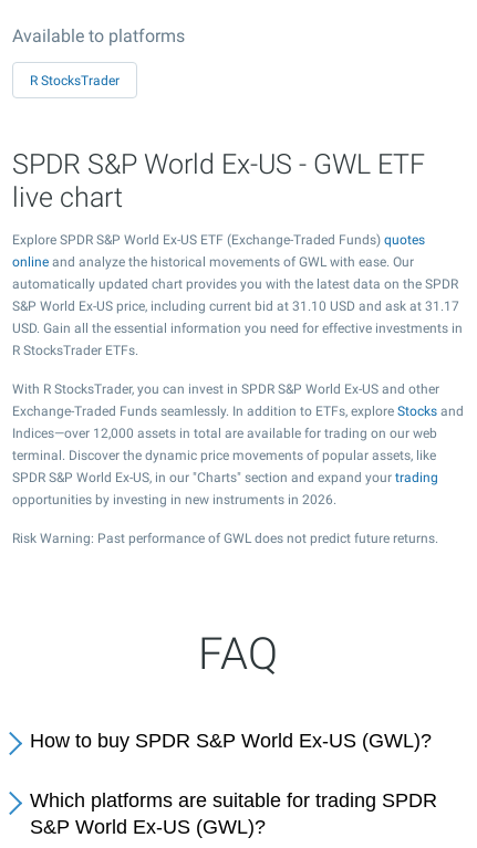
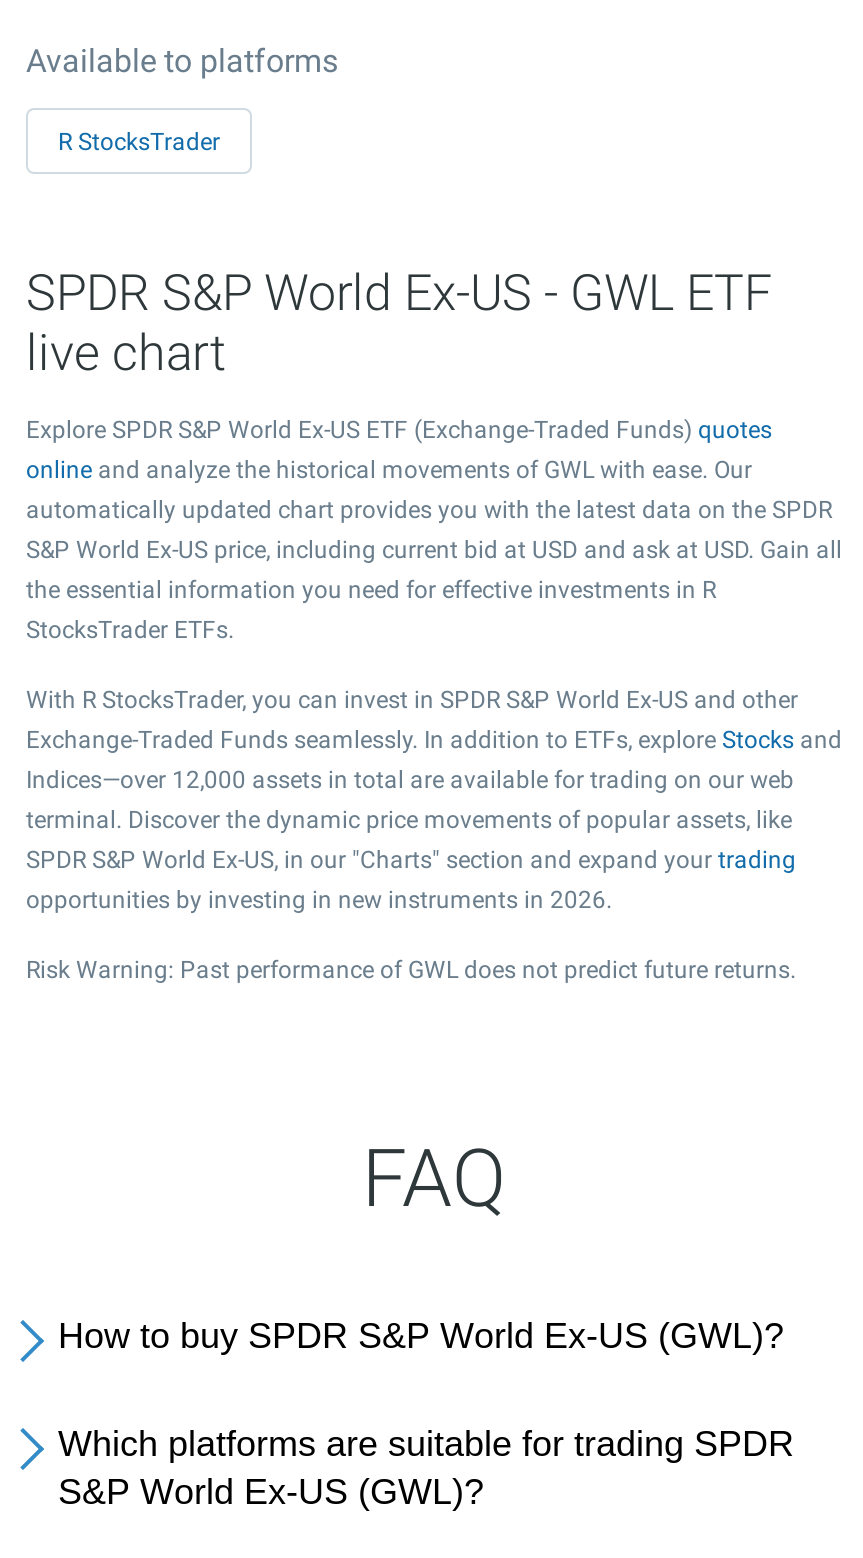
- S&P World Ex-US price, including current bid at 31.10 USD and ask at 31.17
- USD. Gain all the essential information you need for effective investments in
- R StocksTrader ETFs.
+ S&P World Ex-US price, including current bid at USD and ask at USD. Gain all
+ the essential information you need for effective investments in R
+ StocksTrader ETFs.
